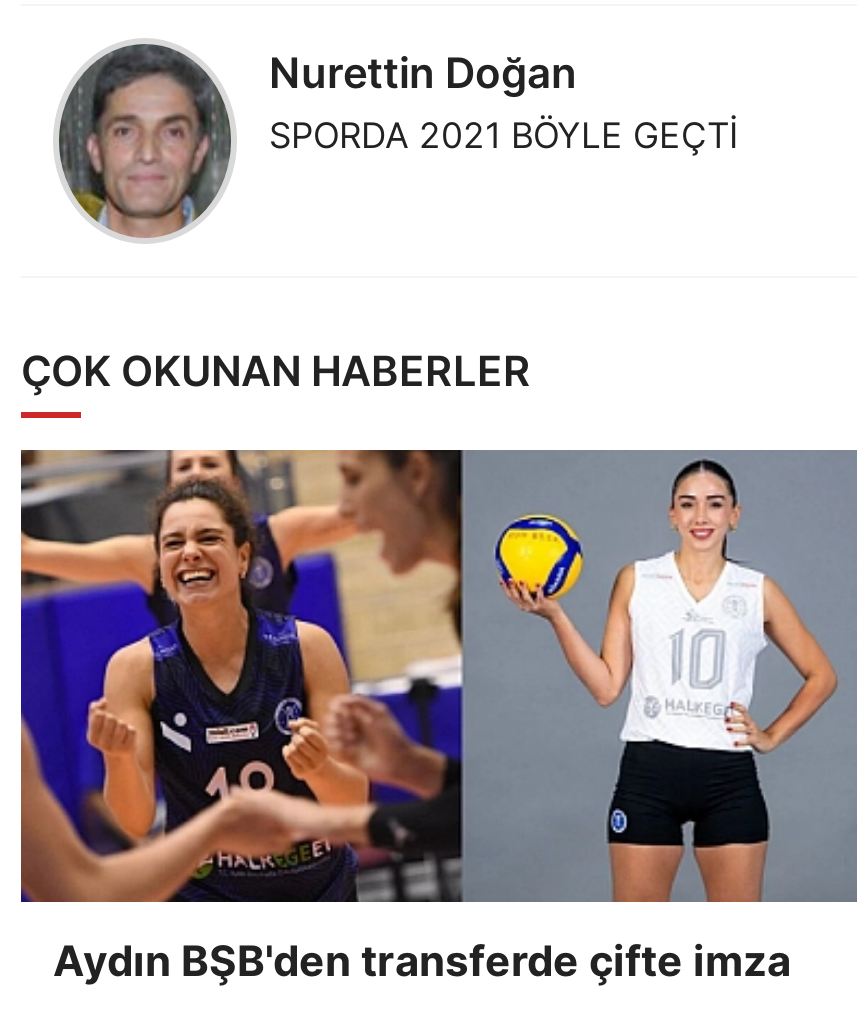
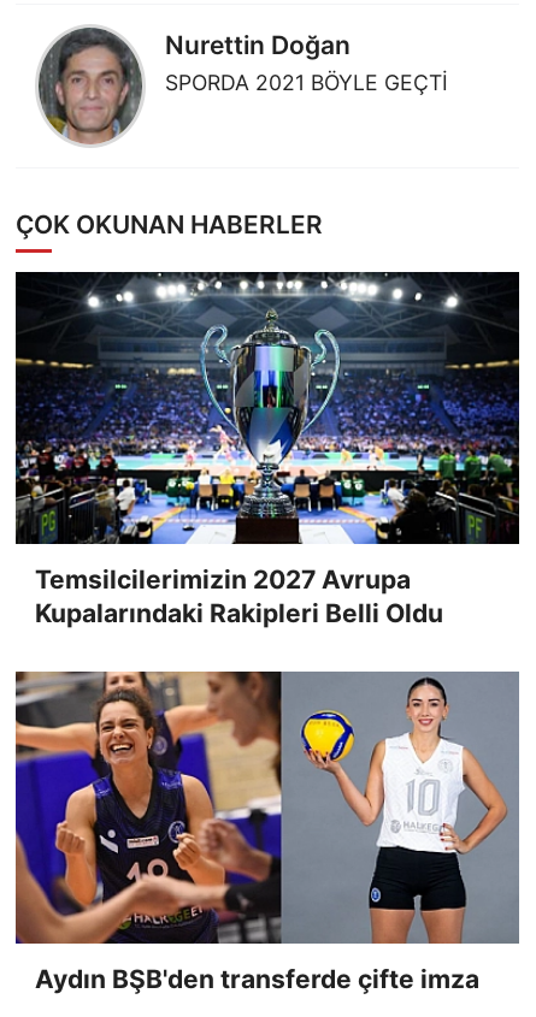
+ [image]
+ Temsilcilerimizin 2027 Avrupa
+ Kupalarındaki Rakipleri Belli Oldu
